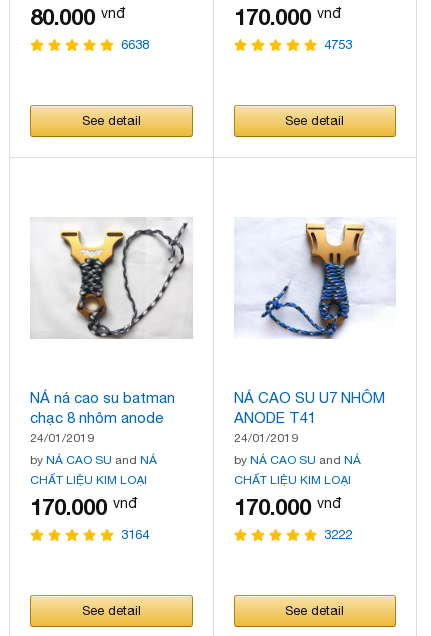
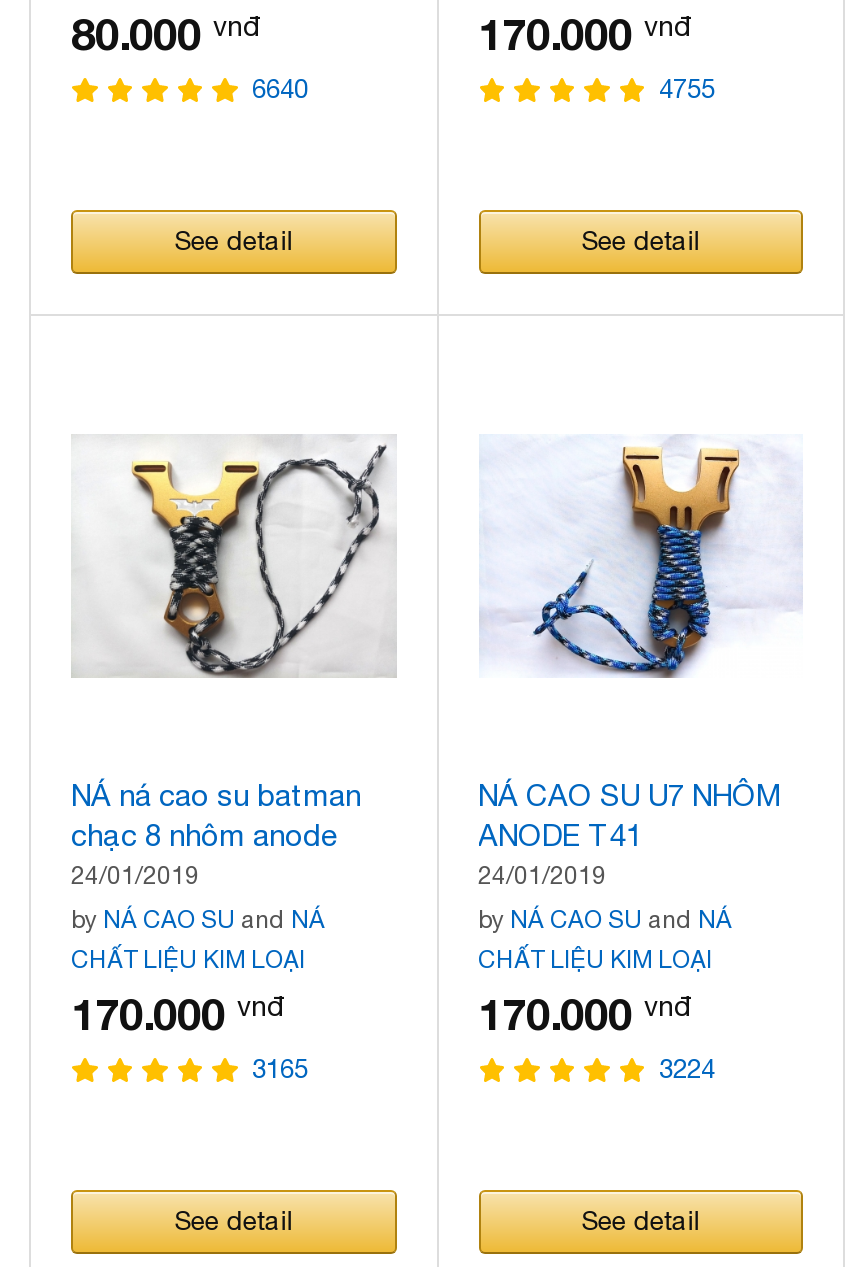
- 6638
+ 6640

- 4753
+ 4755

- 3164
+ 3165

- 3222
+ 3224
